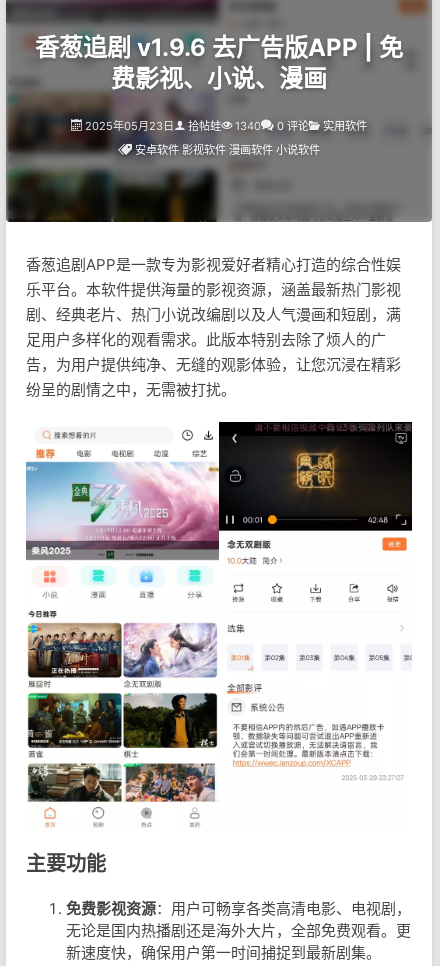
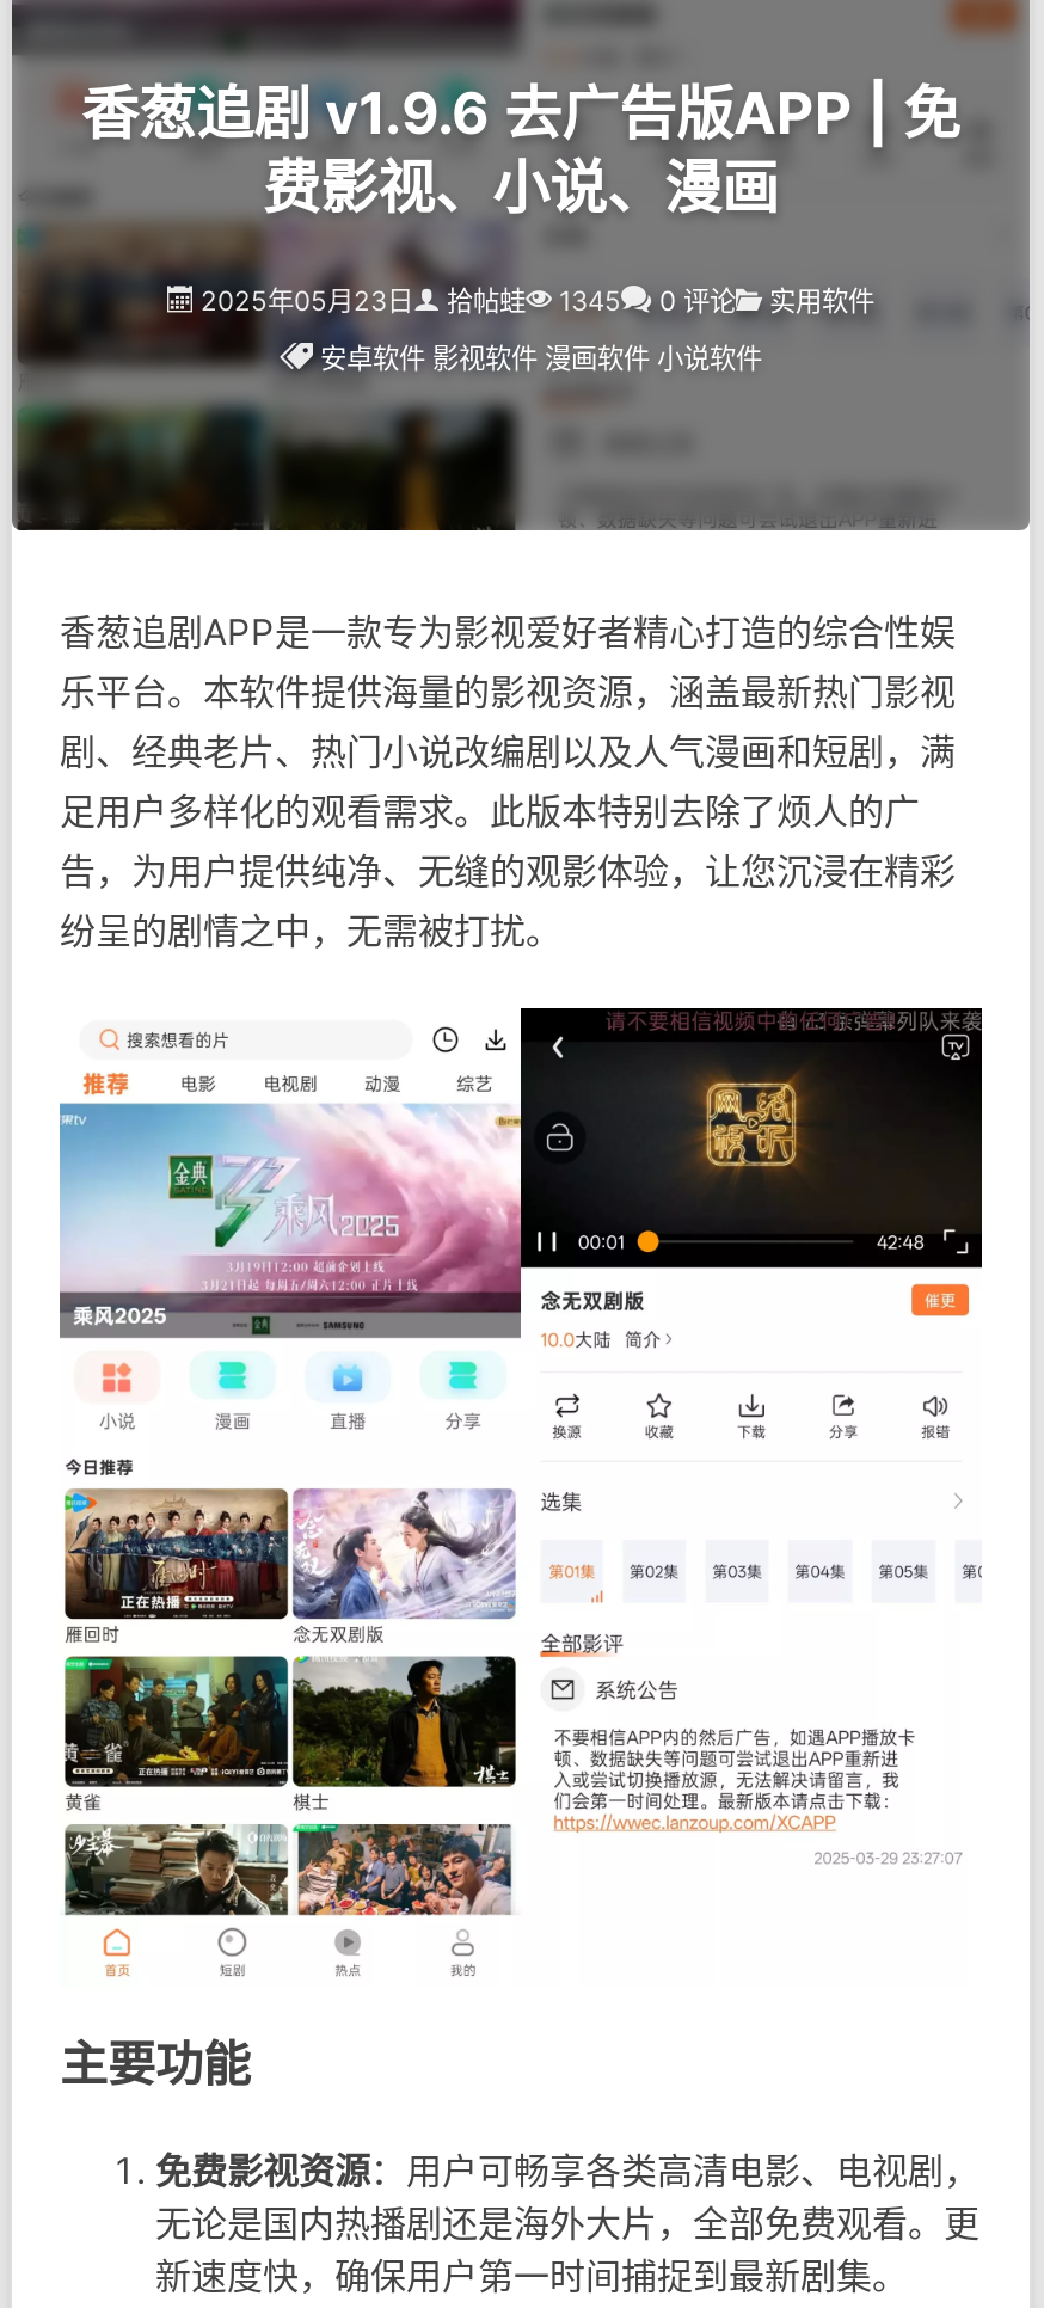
- 2025年05月23日 拾帖蛙 1340 0 评论 实用软件
+ 2025年05月23日 拾帖蛙 1345 0 评论 实用软件
